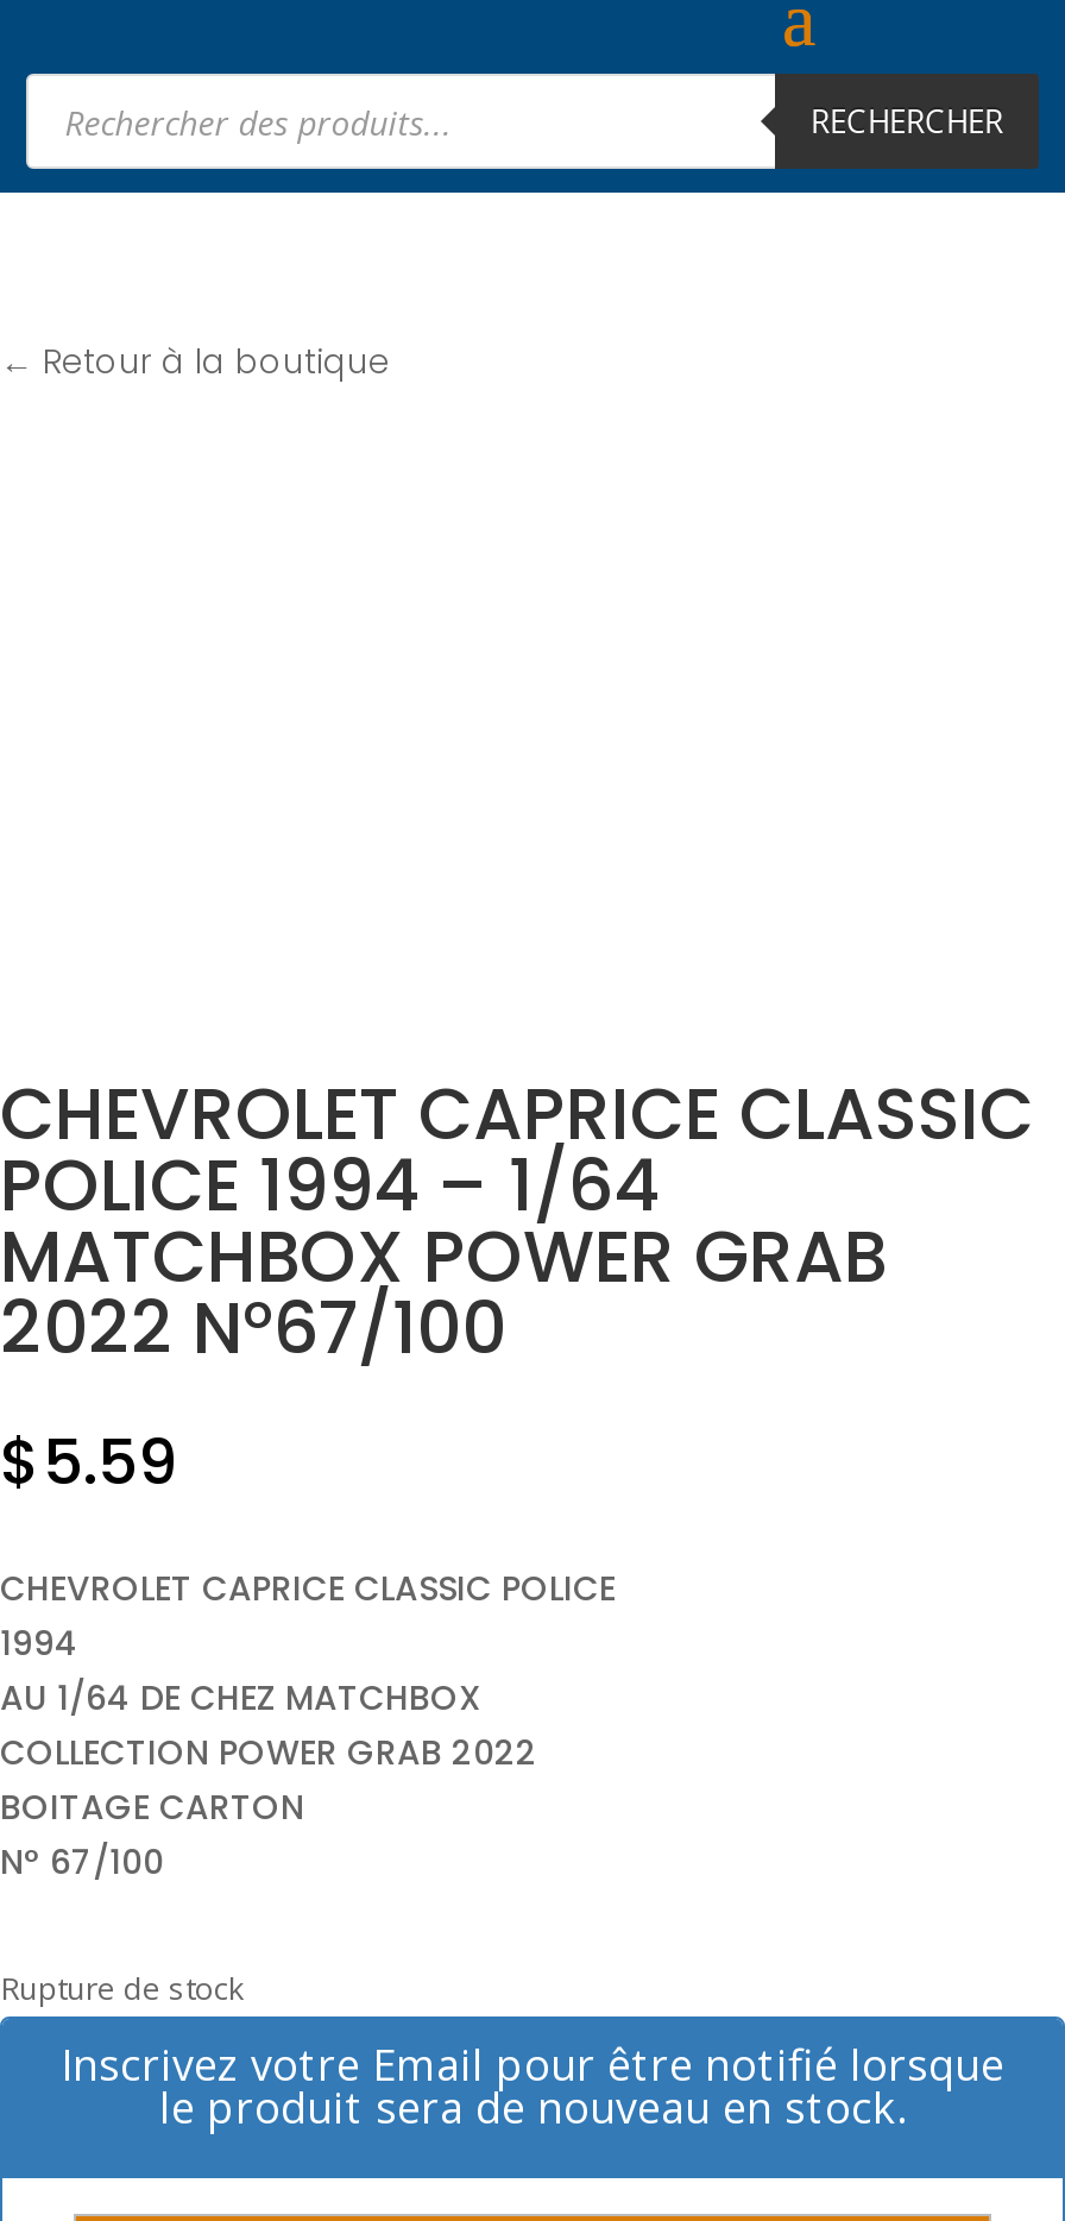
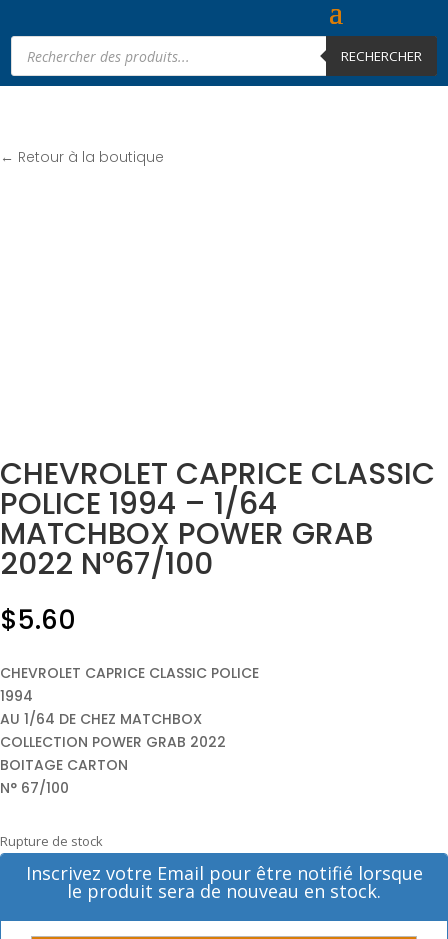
- $5.59
+ $5.60
